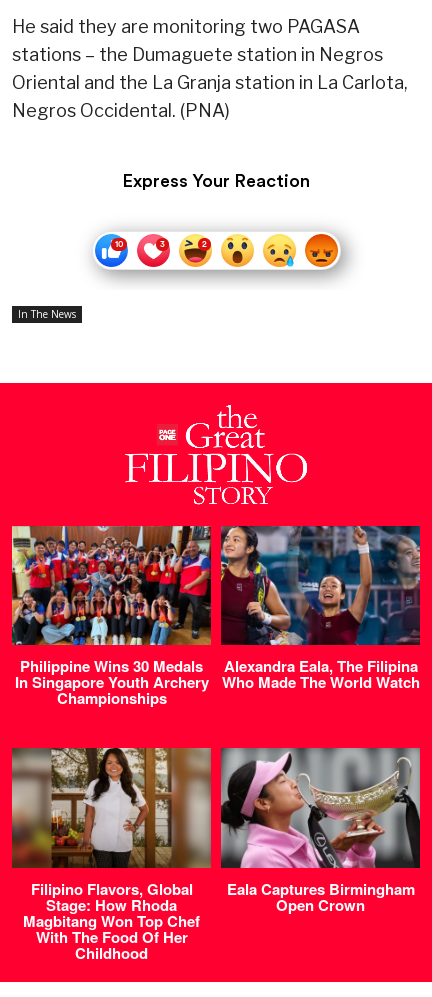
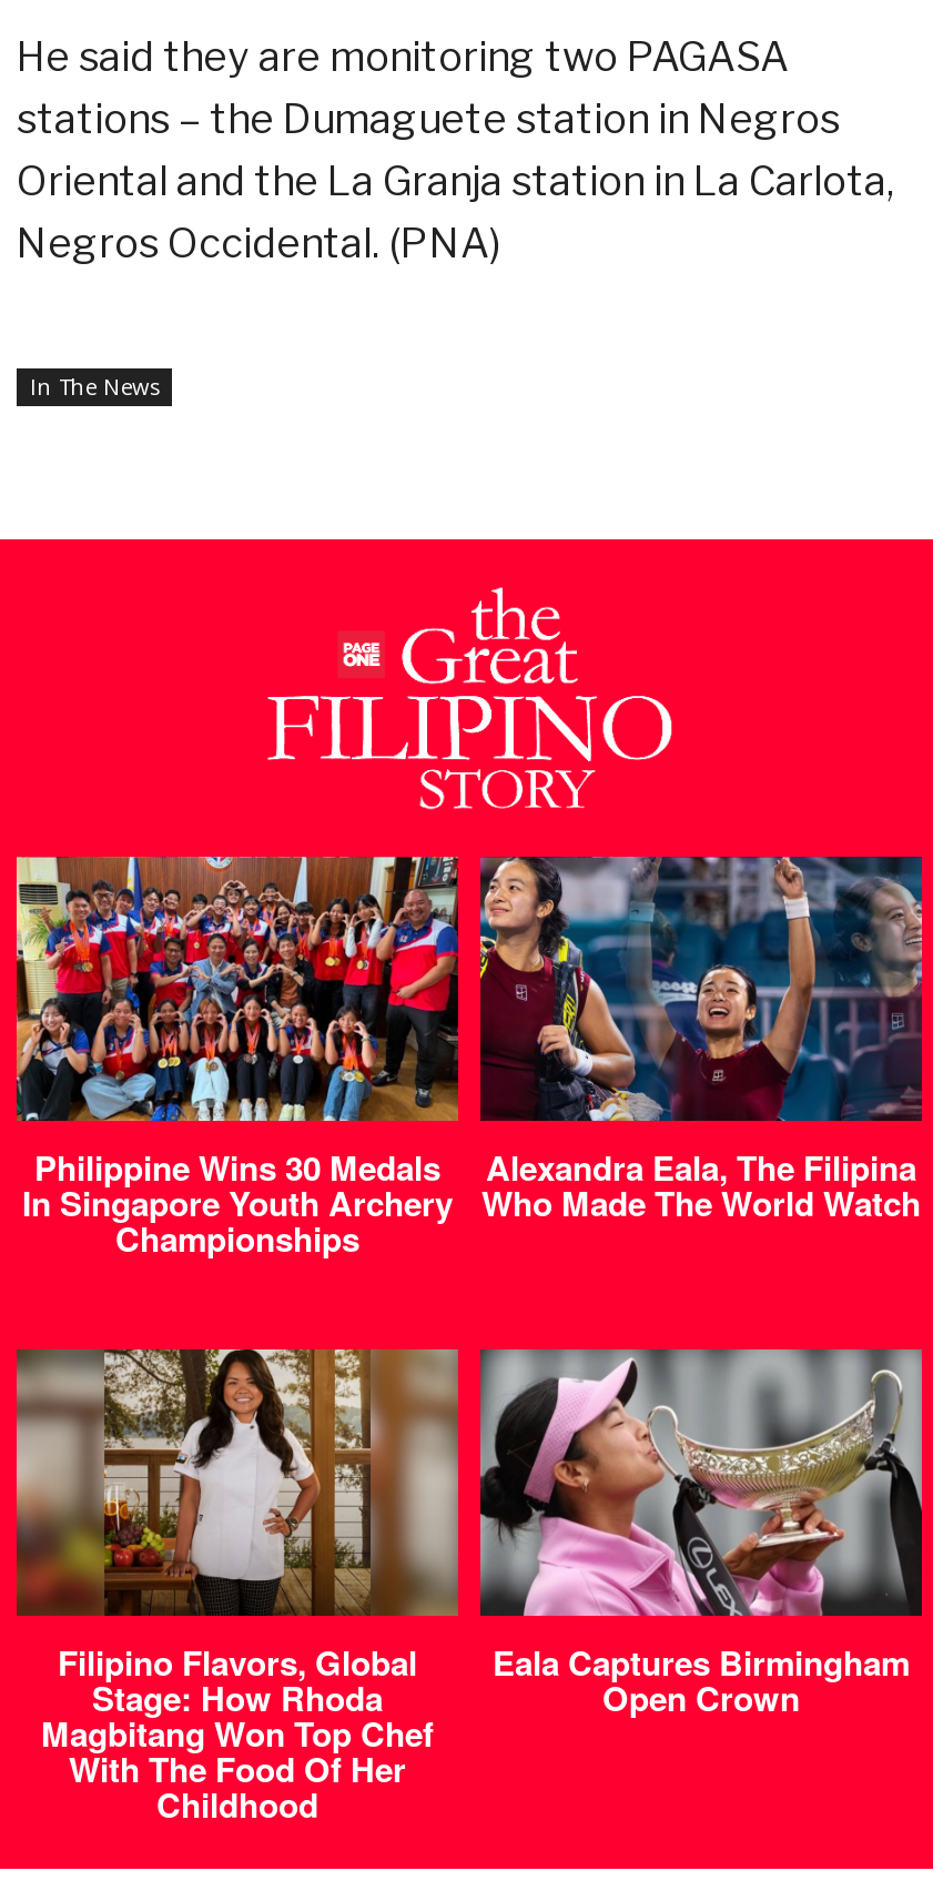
- Express Your Reaction

- [image]
